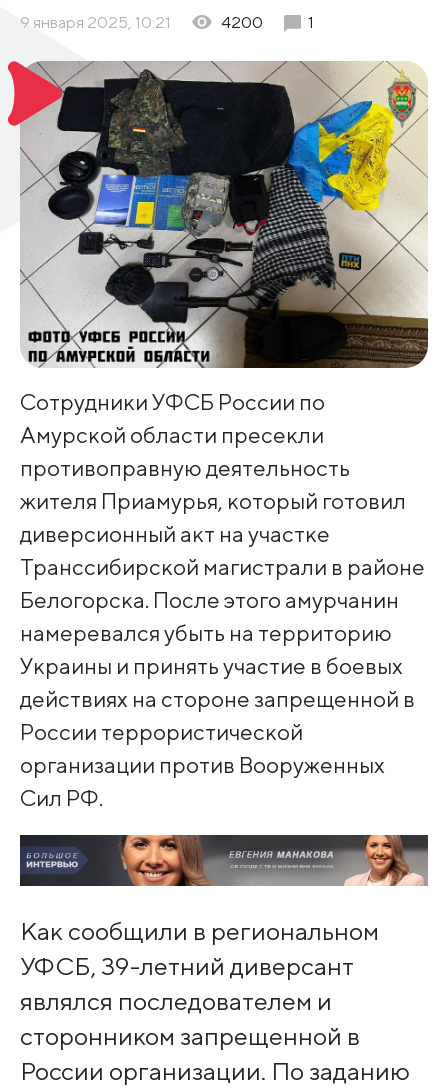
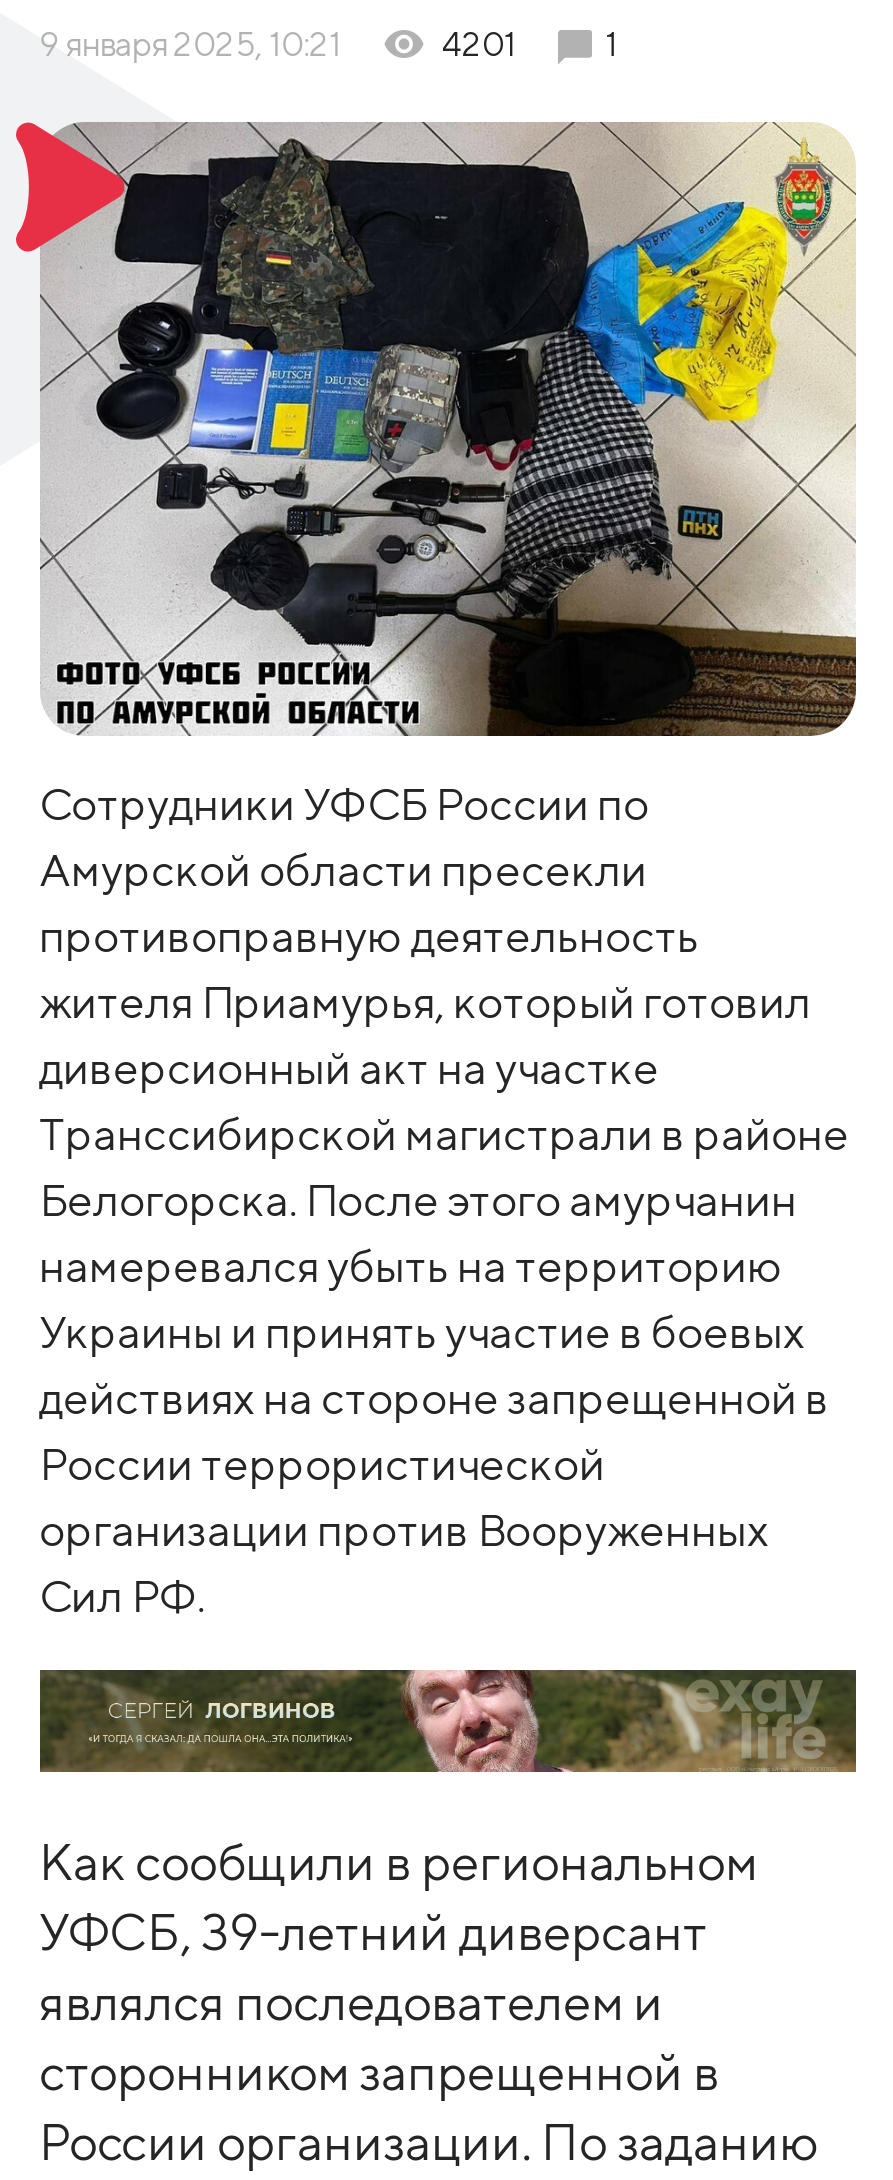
- 4200
+ 4201

- [image]
+ [image]
